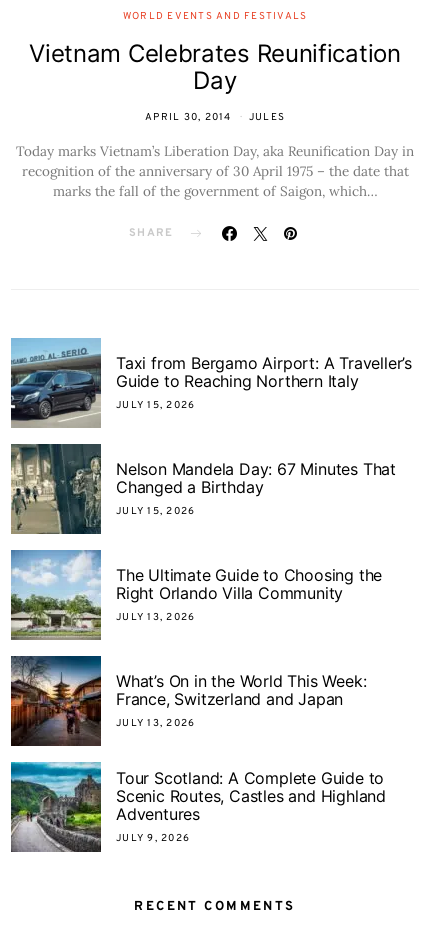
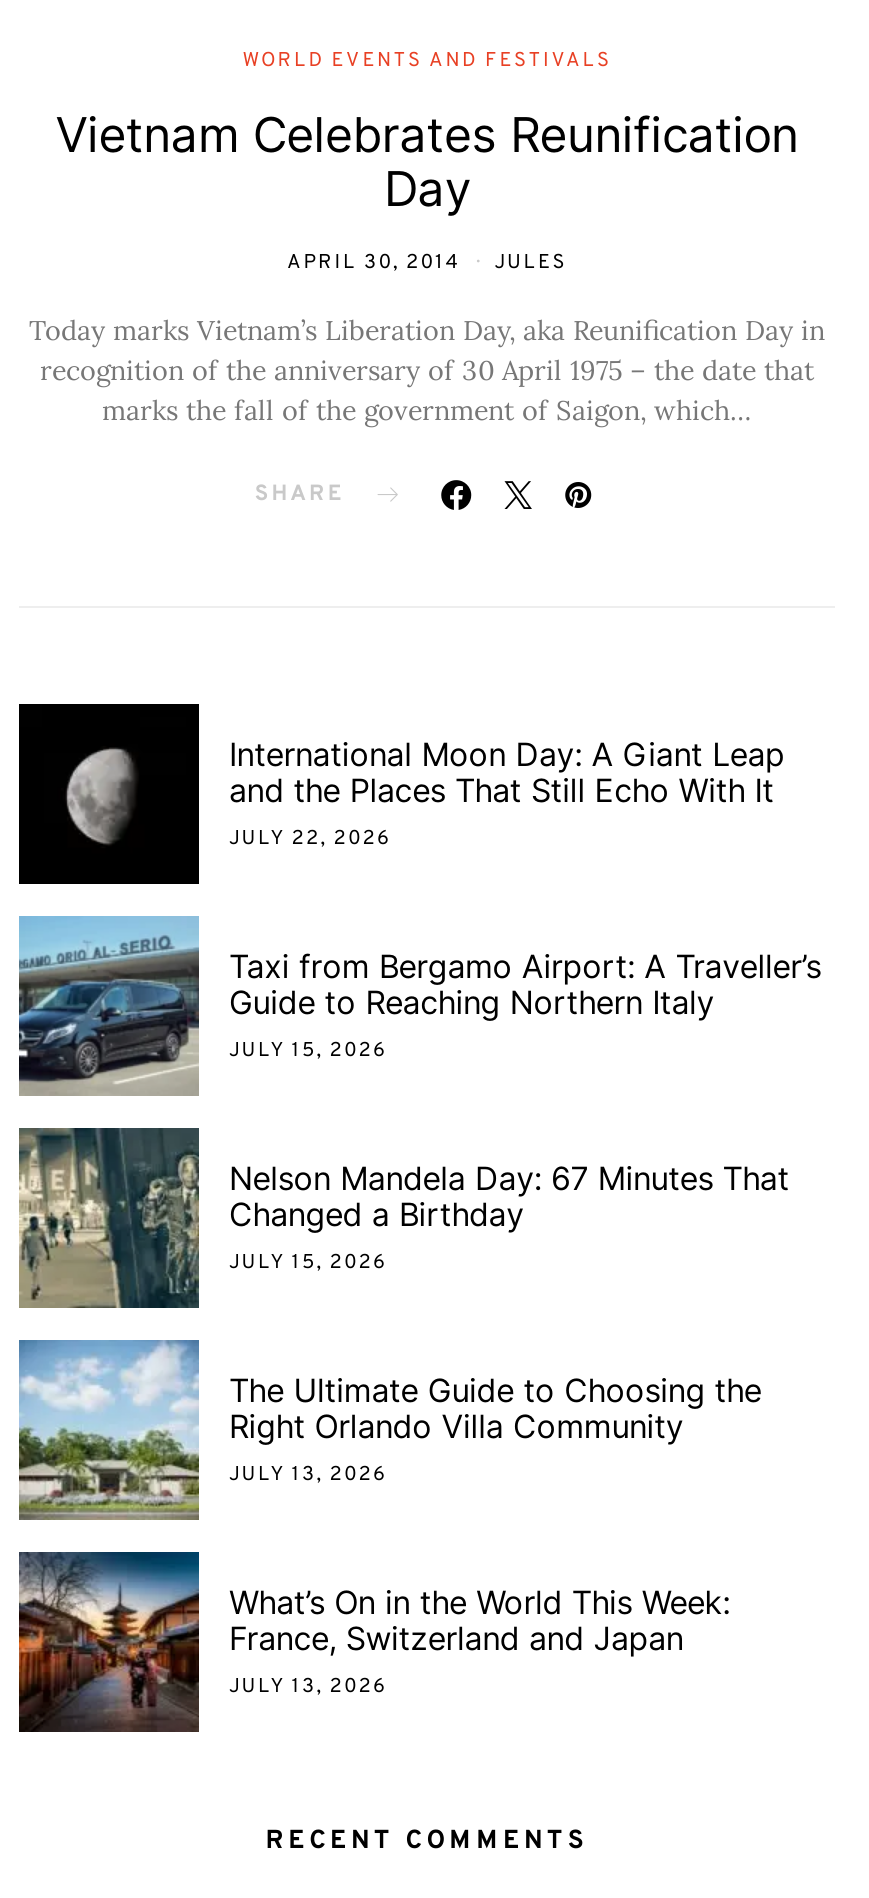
+ [image]
+ International Moon Day: A Giant Leap
+ and the Places That Still Echo With It
+ JULY 22, 2026

moved down: [image] | Taxi from Bergamo Airport: A Traveller’s | Guide to Reaching Northern Italy | ... | France, Switzerland and Japan | JULY 13, 2026

- [image]
- Tour Scotland: A Complete Guide to
- Scenic Routes, Castles and Highland
- Adventures
- JULY 9, 2026
